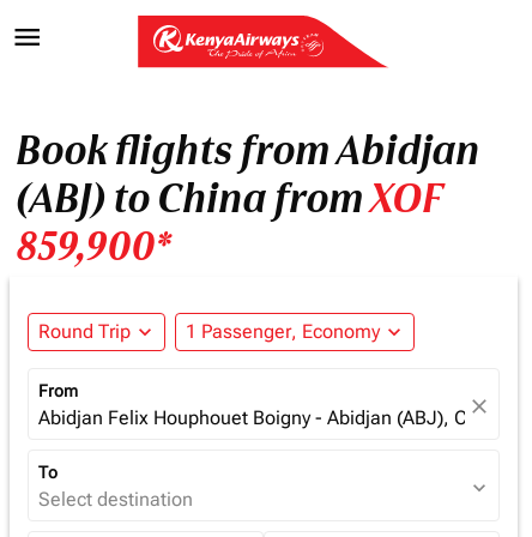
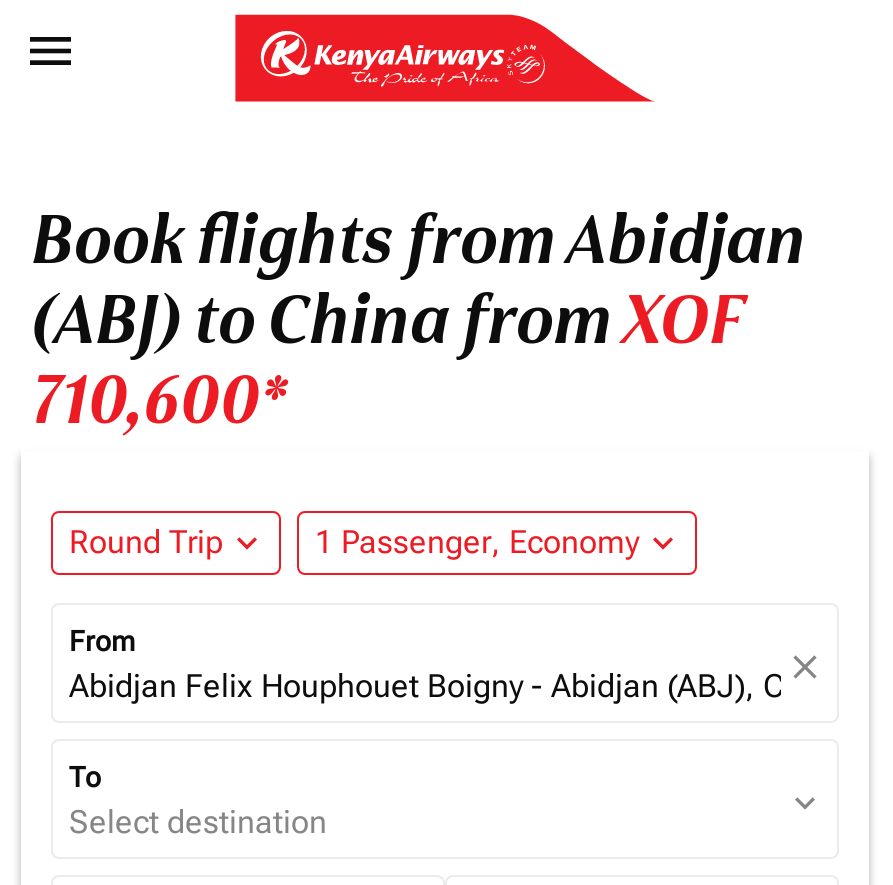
- 859,900*
+ 710,600*
